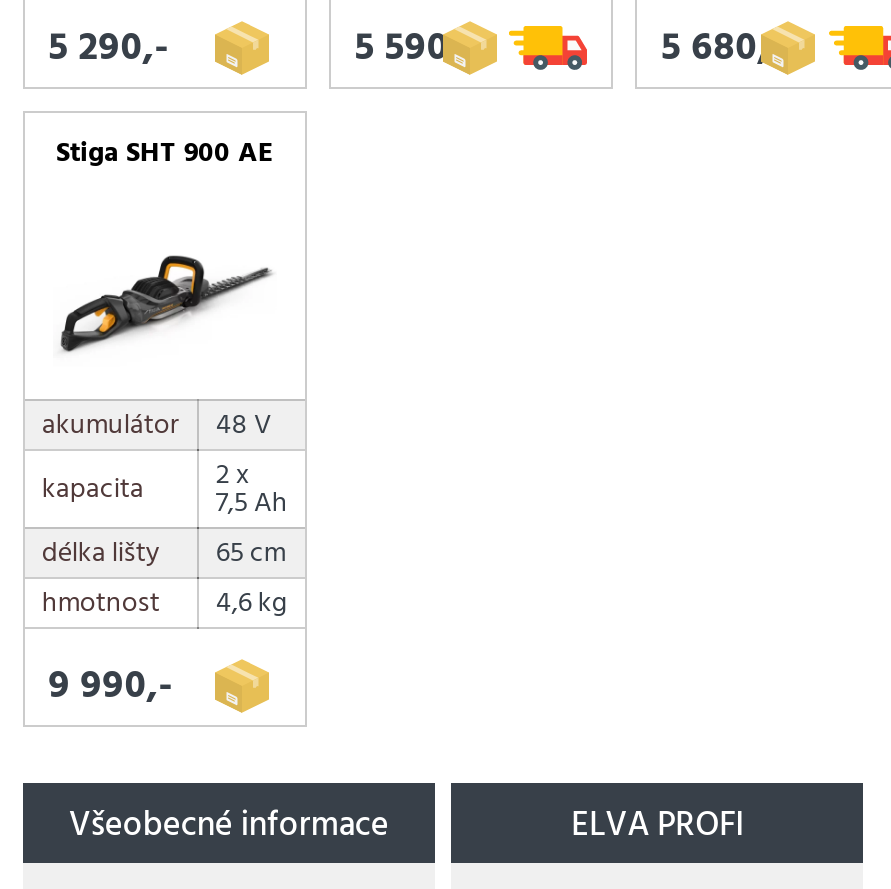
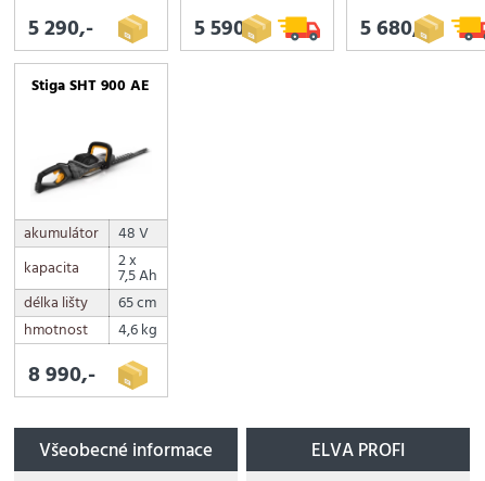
- 9 990,-
+ 8 990,-
